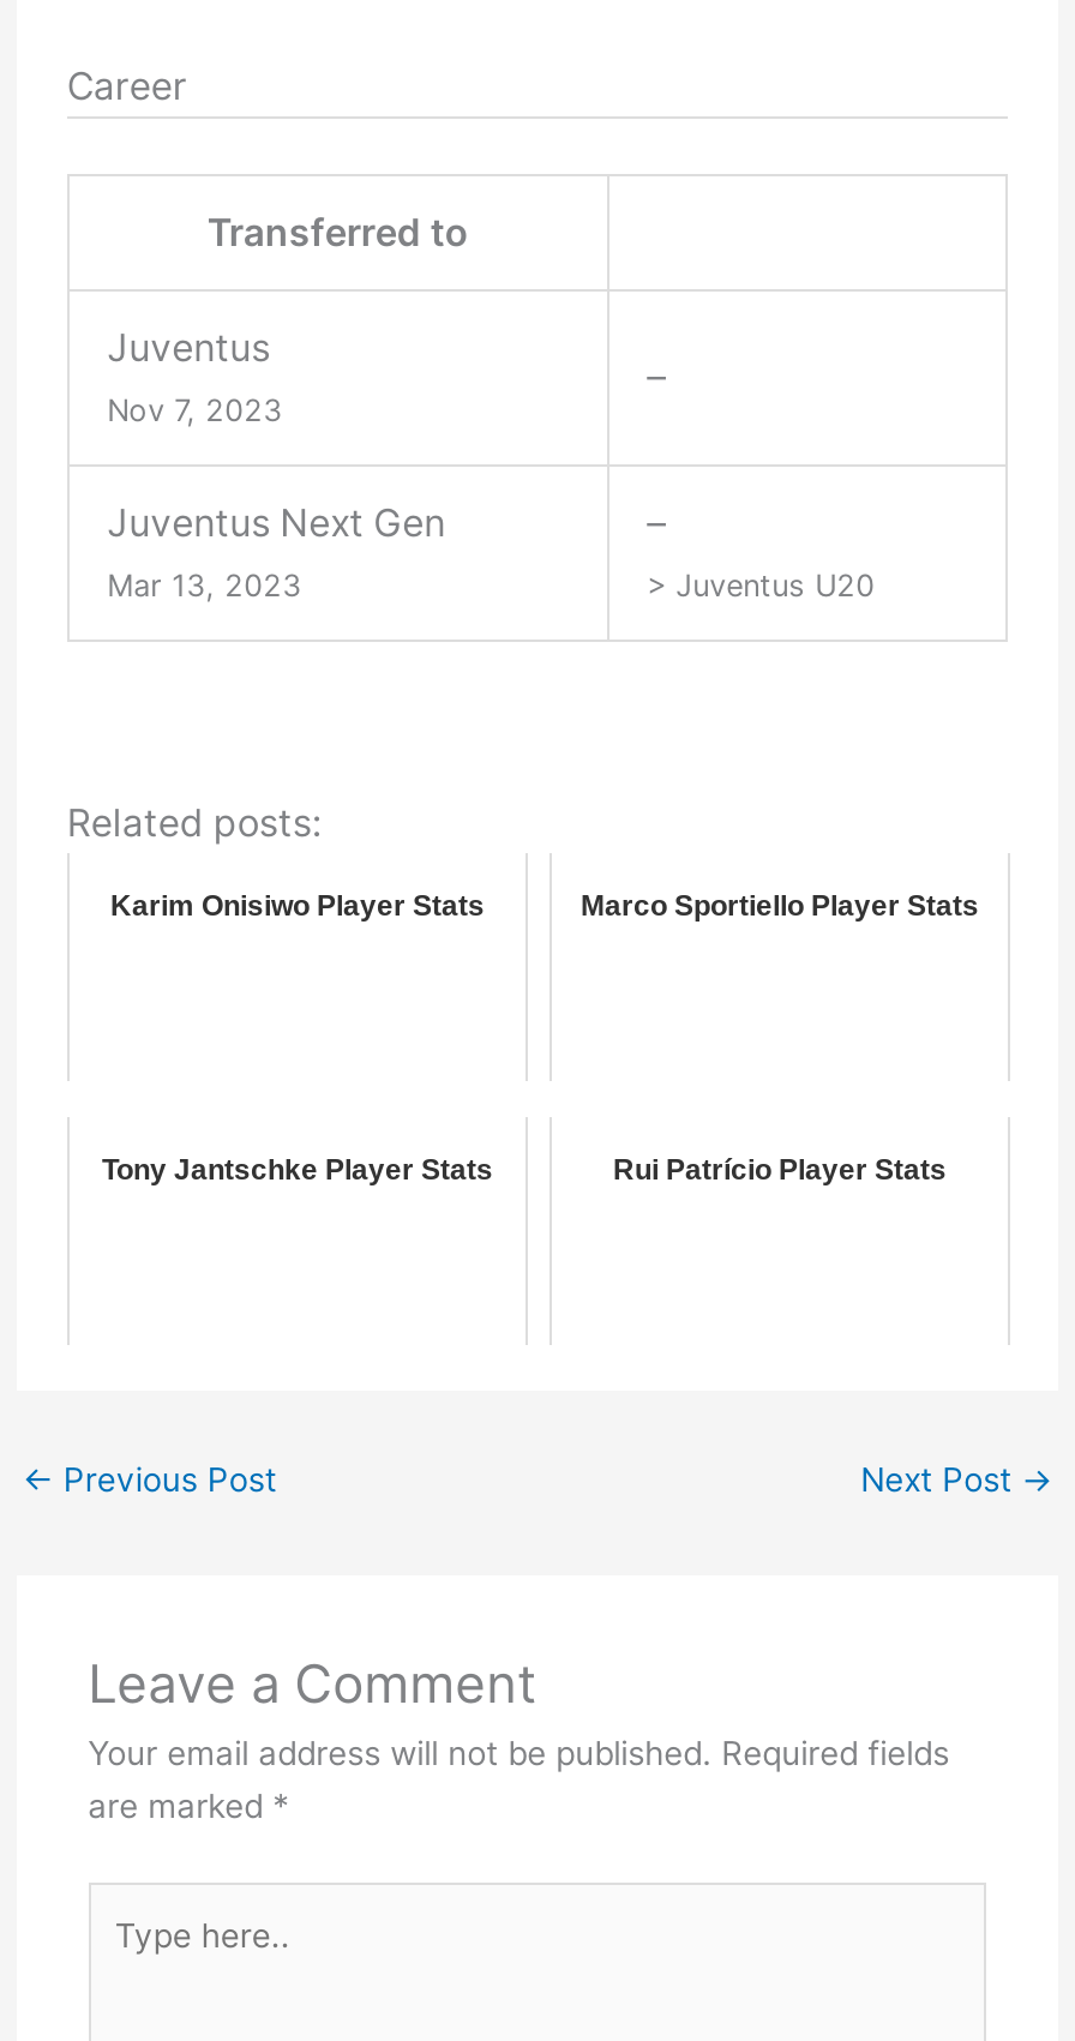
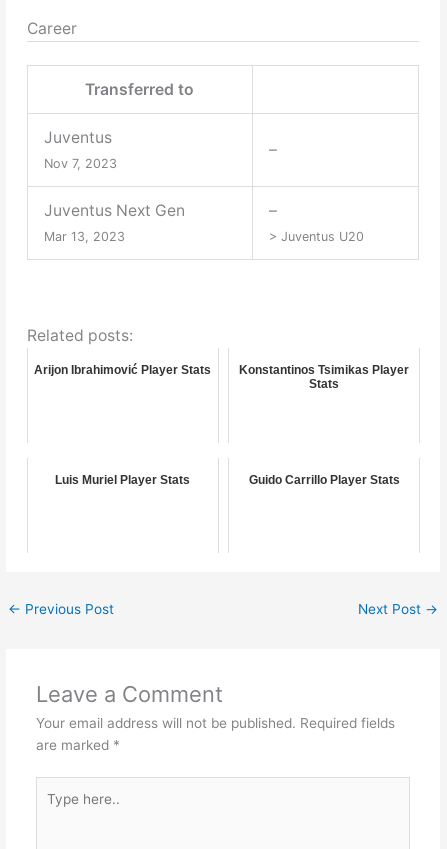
- Karim Onisiwo Player Stats
- Marco Sportiello Player Stats
+ Arijon Ibrahimović Player Stats
+ Konstantinos Tsimikas Player
+ Stats

- Tony Jantschke Player Stats
- Rui Patrício Player Stats
+ Luis Muriel Player Stats
+ Guido Carrillo Player Stats
